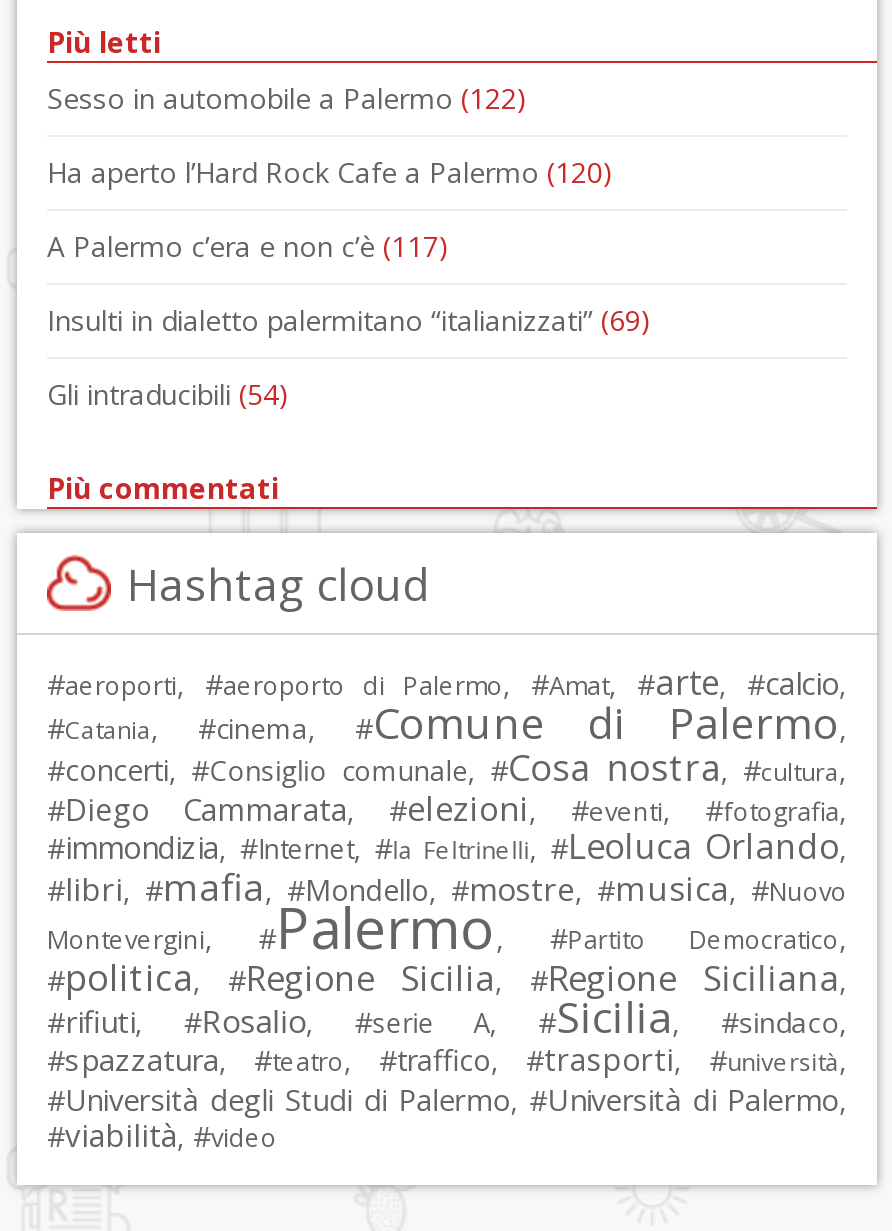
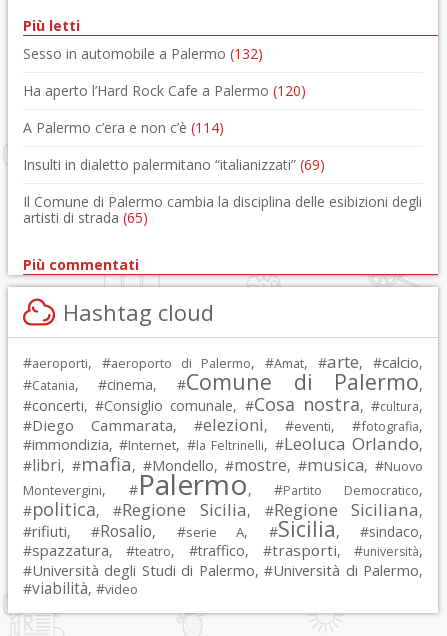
- Sesso in automobile a Palermo (122)
+ Sesso in automobile a Palermo (132)

- A Palermo c’era e non c’è (117)
+ A Palermo c’era e non c’è (114)

- Gli intraducibili (54)
+ Il Comune di Palermo cambia la disciplina delle esibizioni degli
+ artisti di strada(65)
